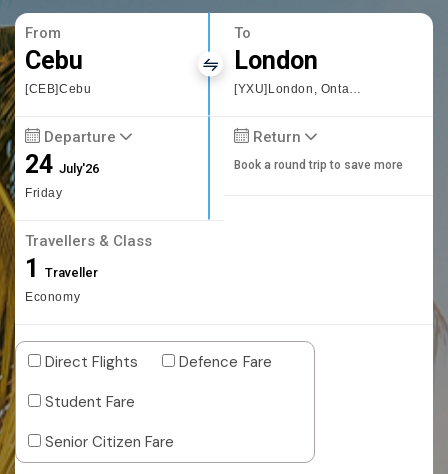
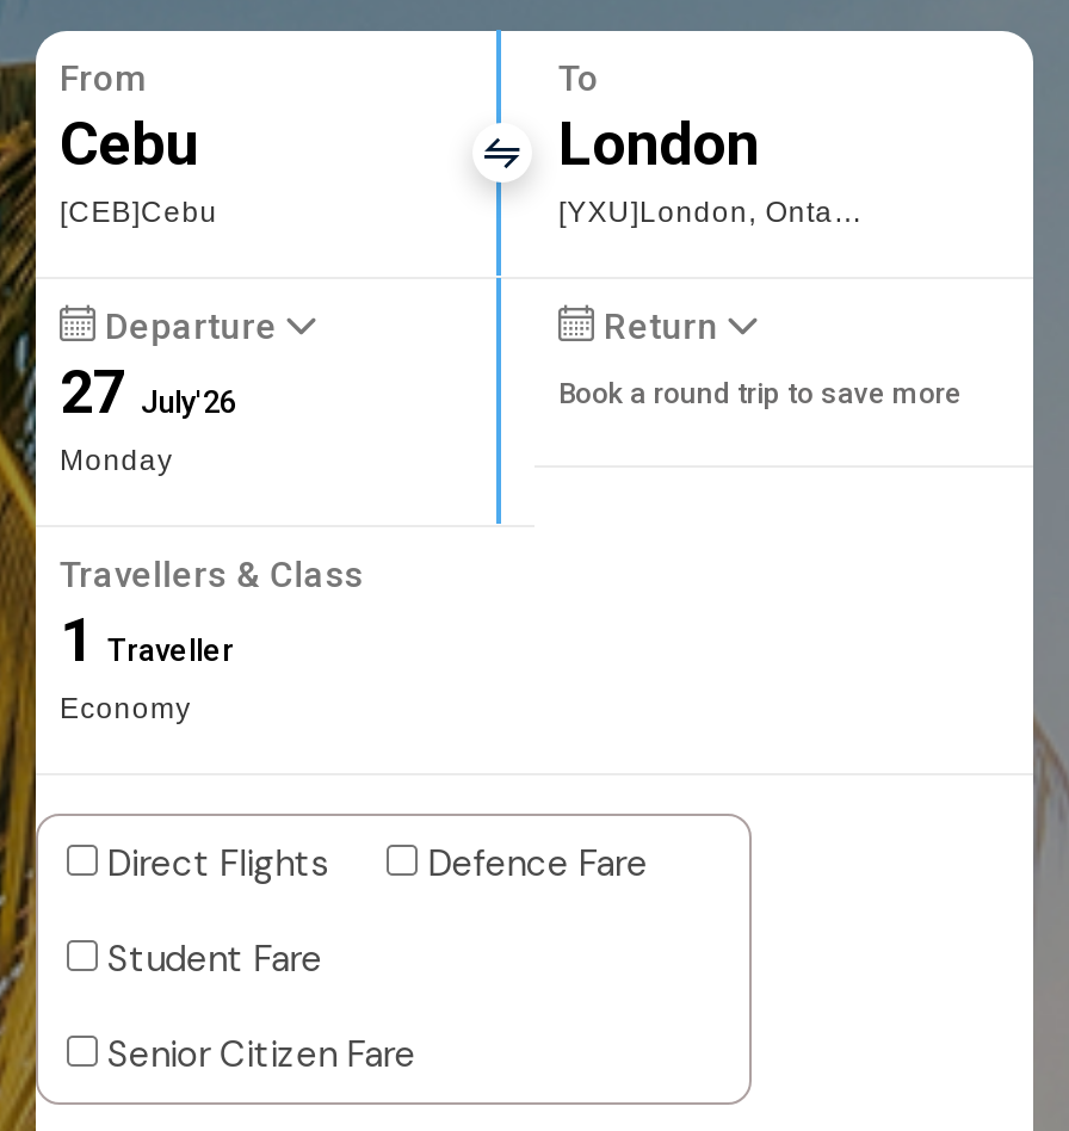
- 24 July'26
- Friday
+ 27 July'26
+ Monday
